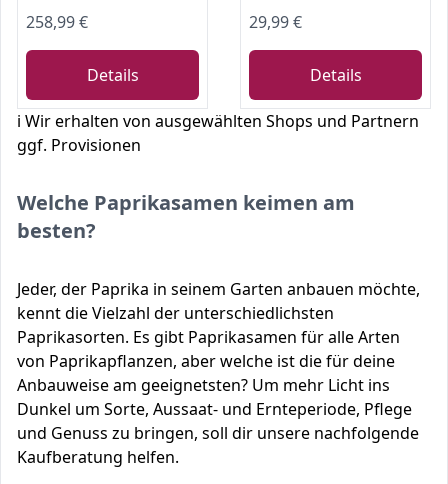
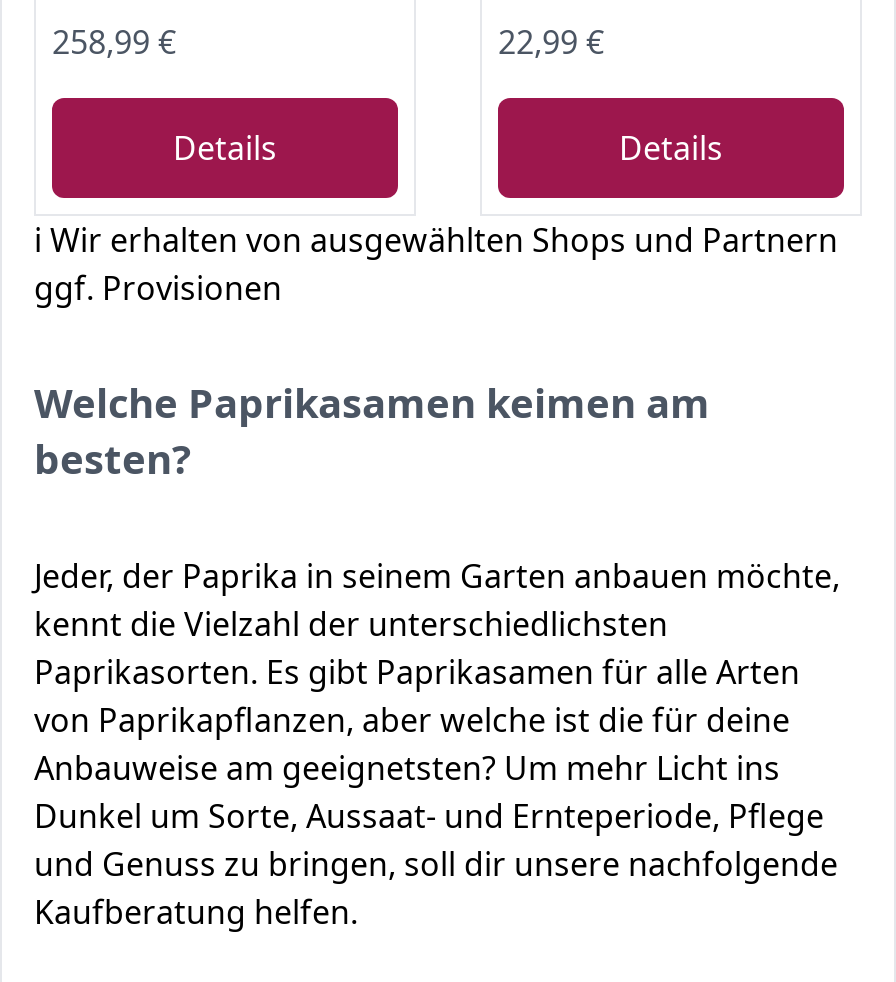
- 29,99 €
+ 22,99 €
